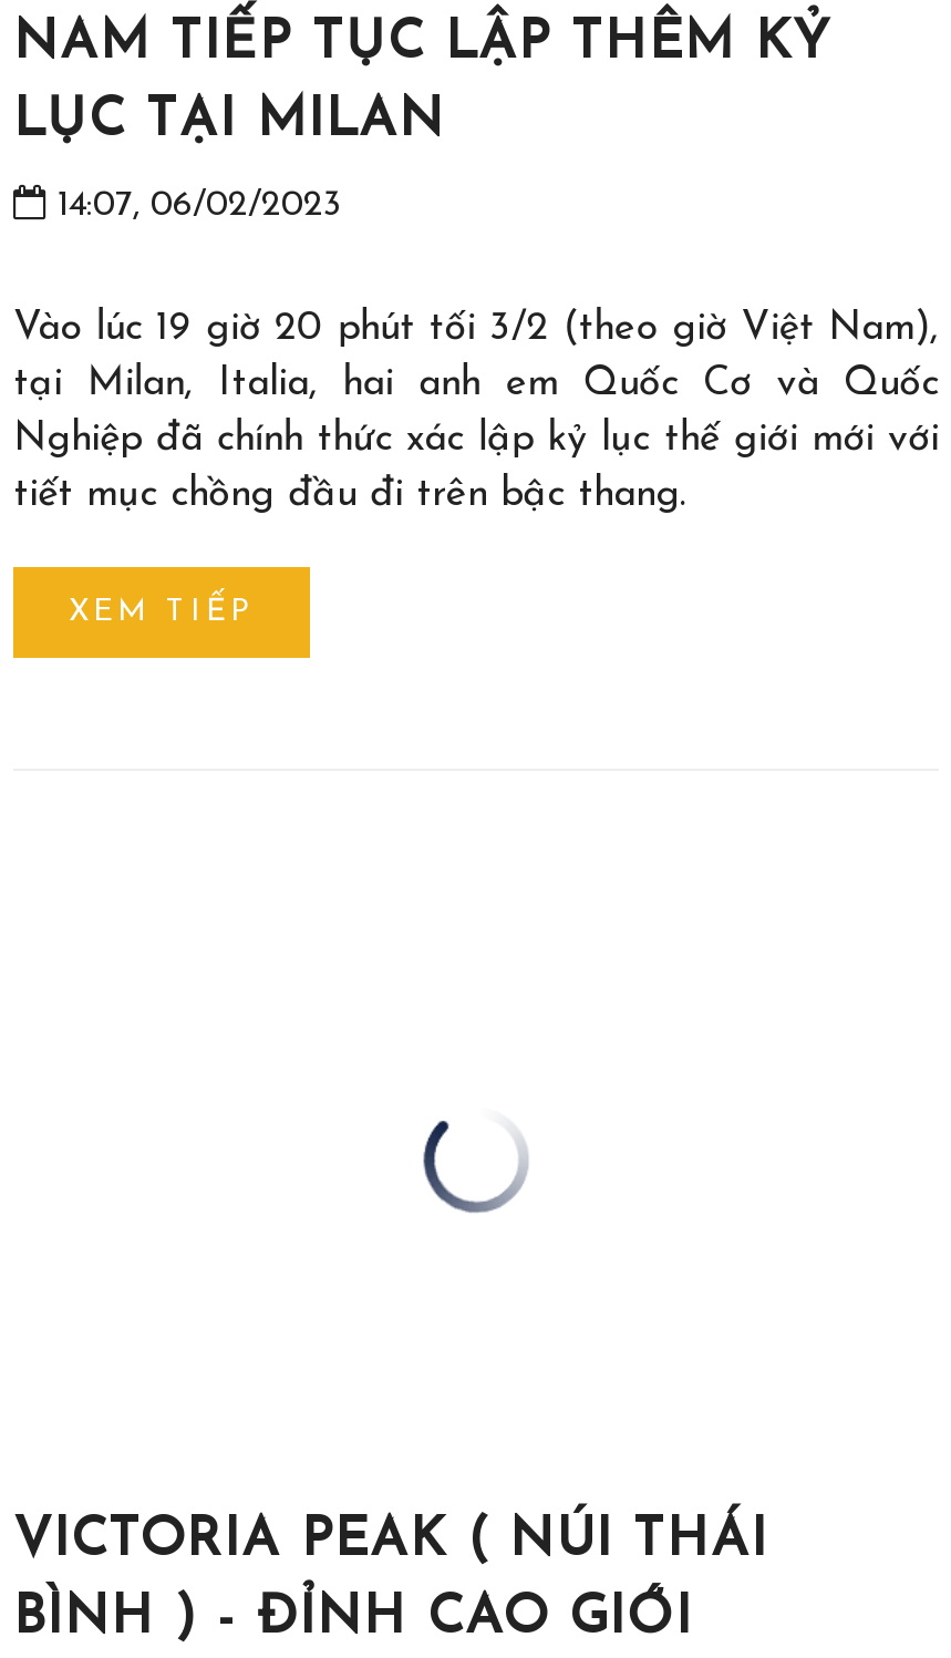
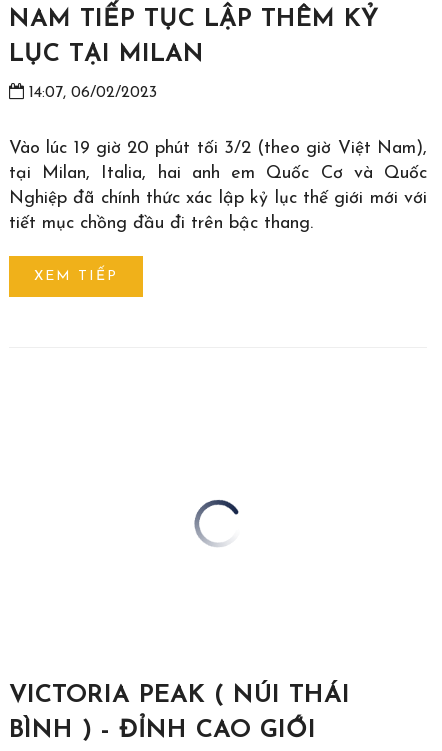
- [image]
+ [image]
